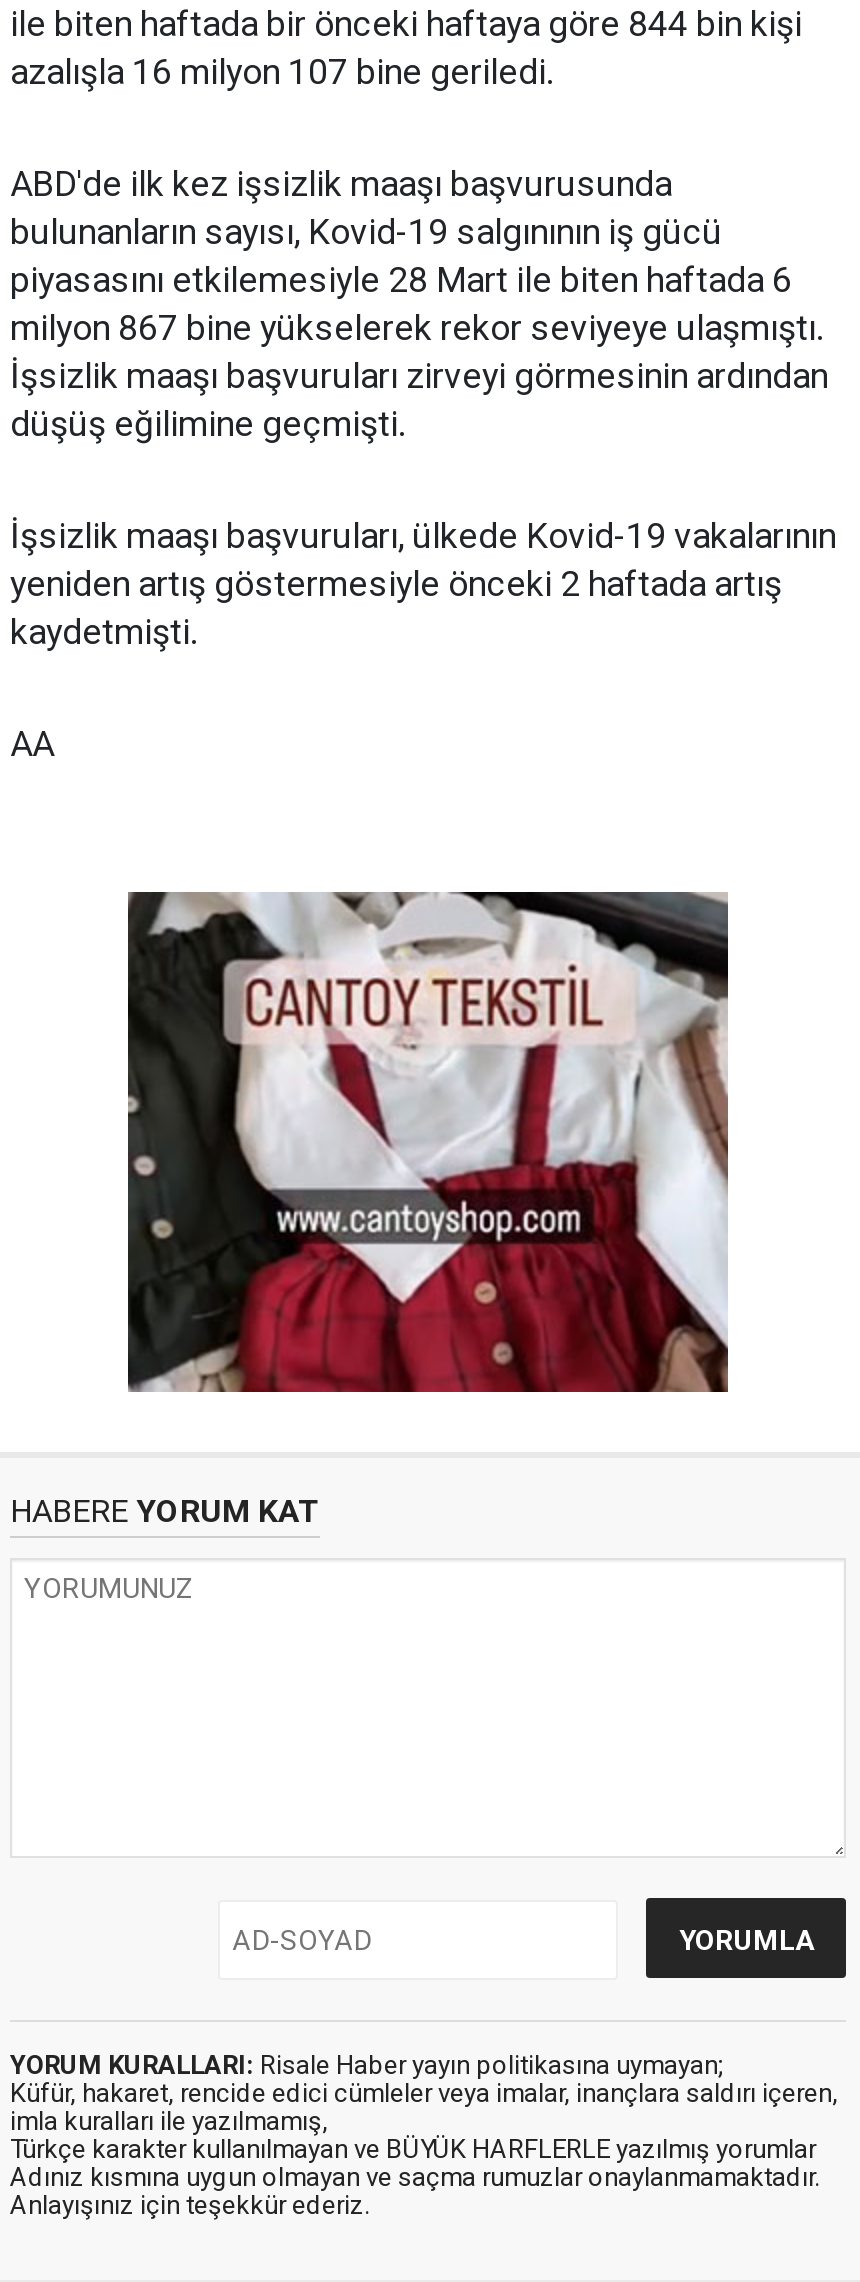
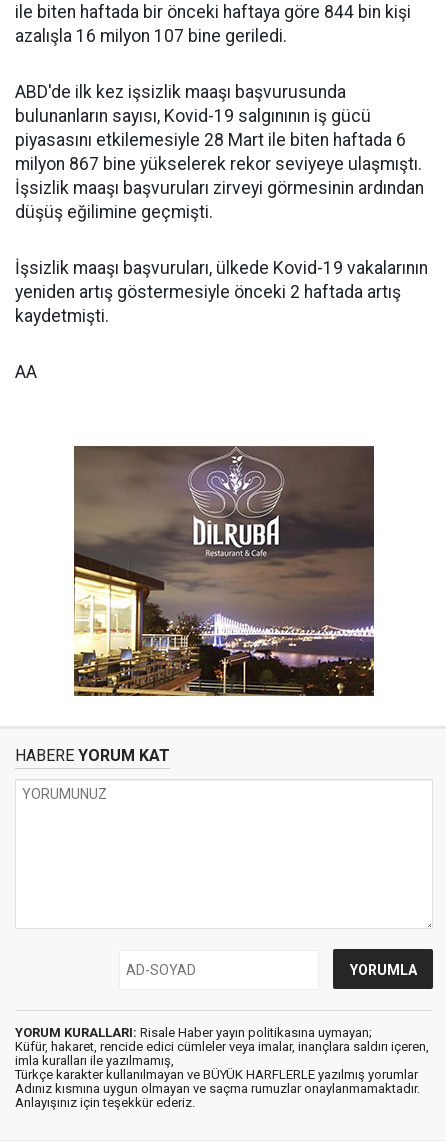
- [image]
+ [image]
